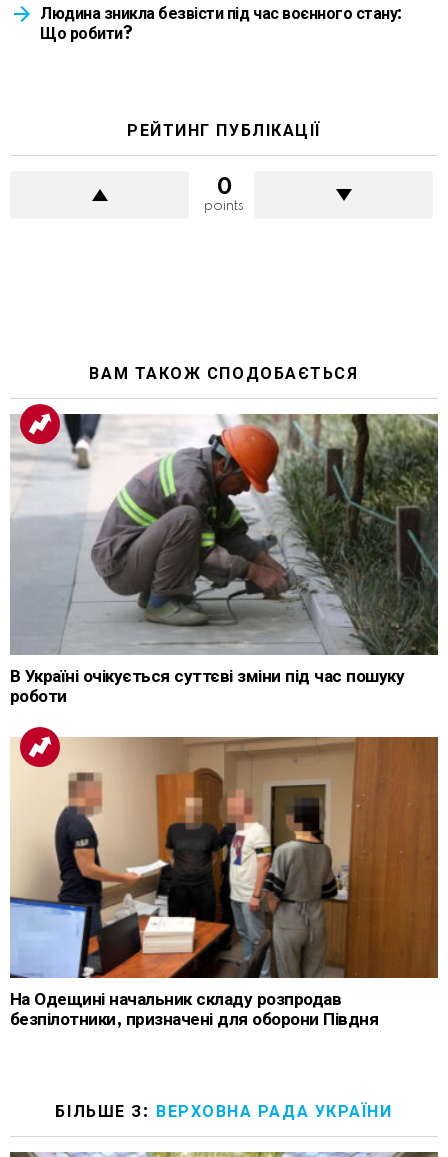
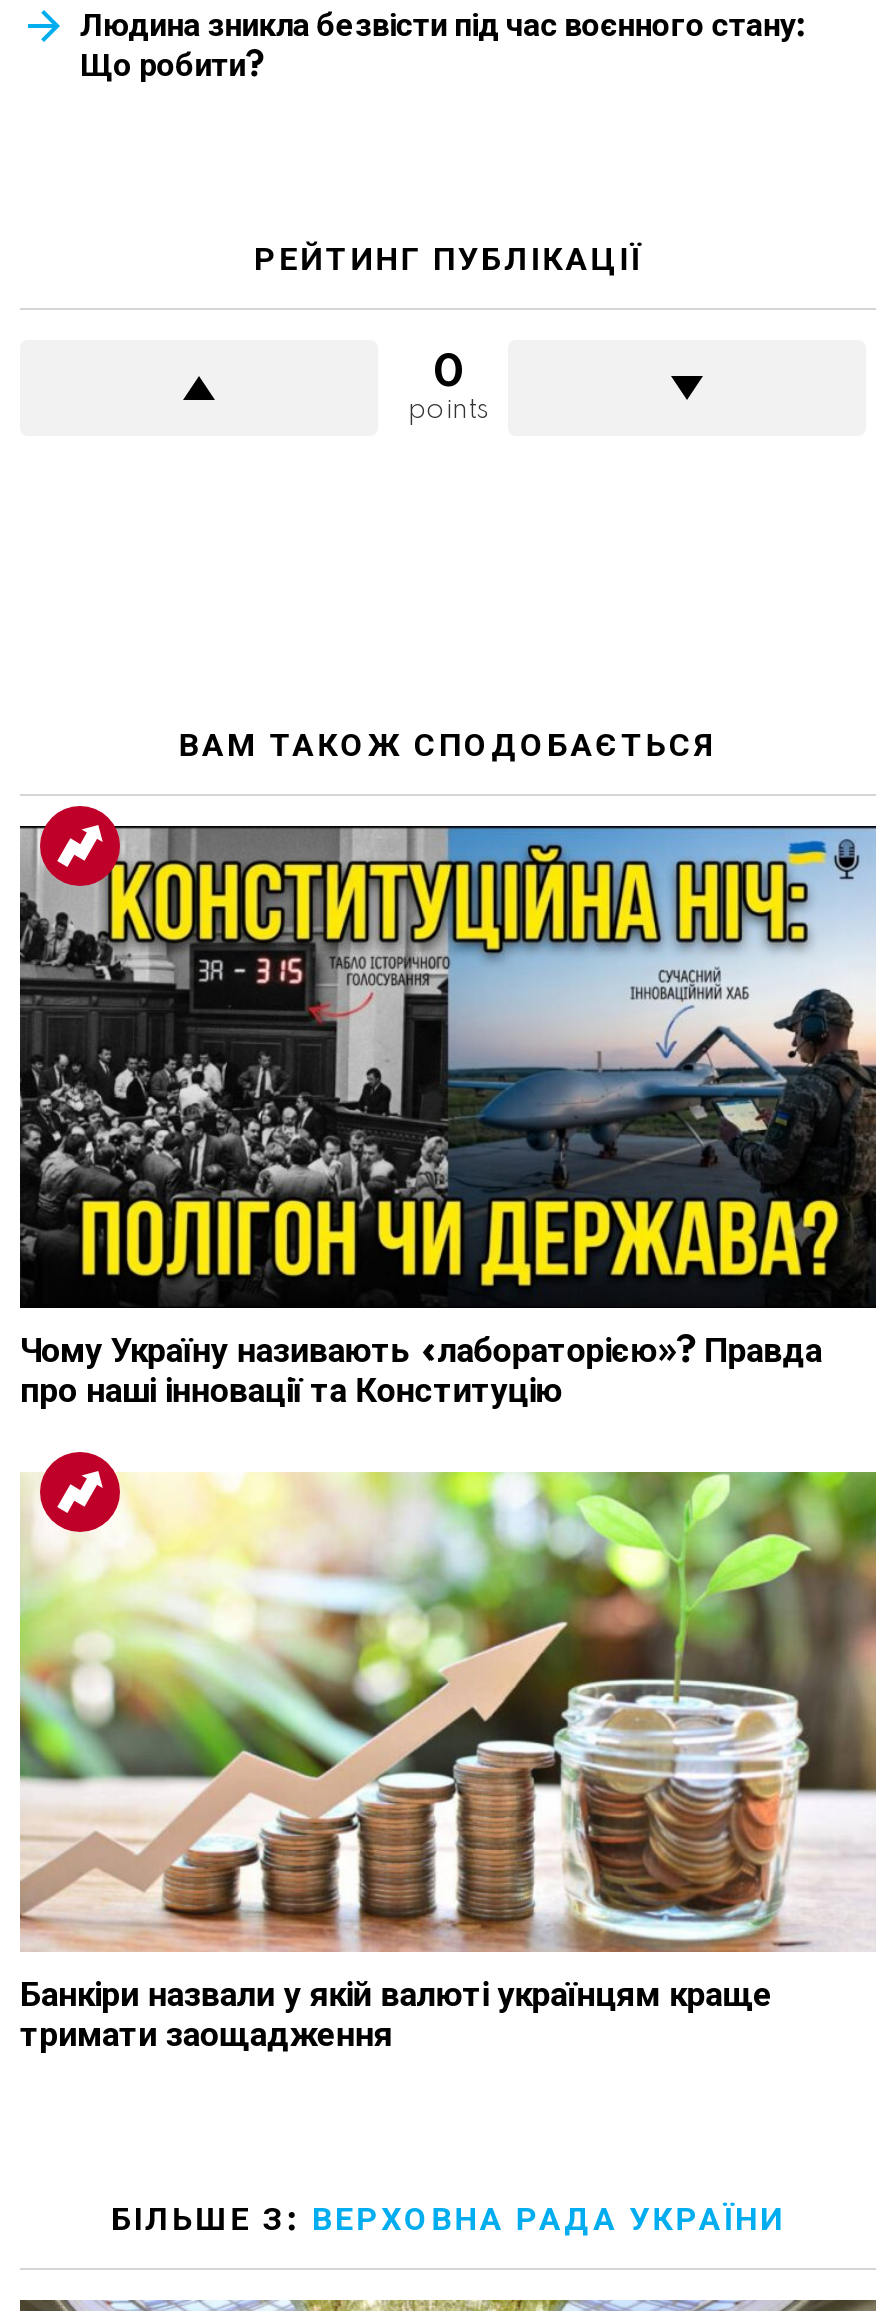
- [image]
- В Україні очікується суттєві зміни під час пошуку
- роботи
+ [image]
+ Чому Україну називають «лабораторією»? Правда
+ про наші інновації та Конституцію

- [image]
- На Одещині начальник складу розпродав
- безпілотники, призначені для оборони Півдня
+ [image]
+ Банкіри назвали у якій валюті українцям краще
+ тримати заощадження
